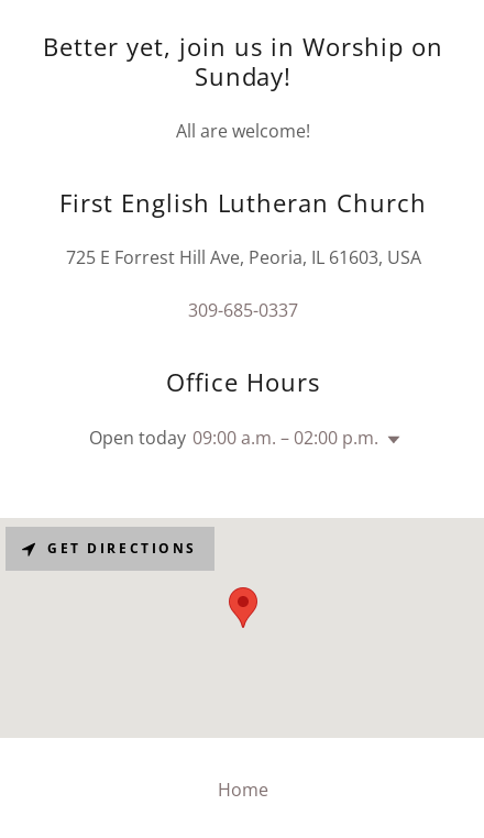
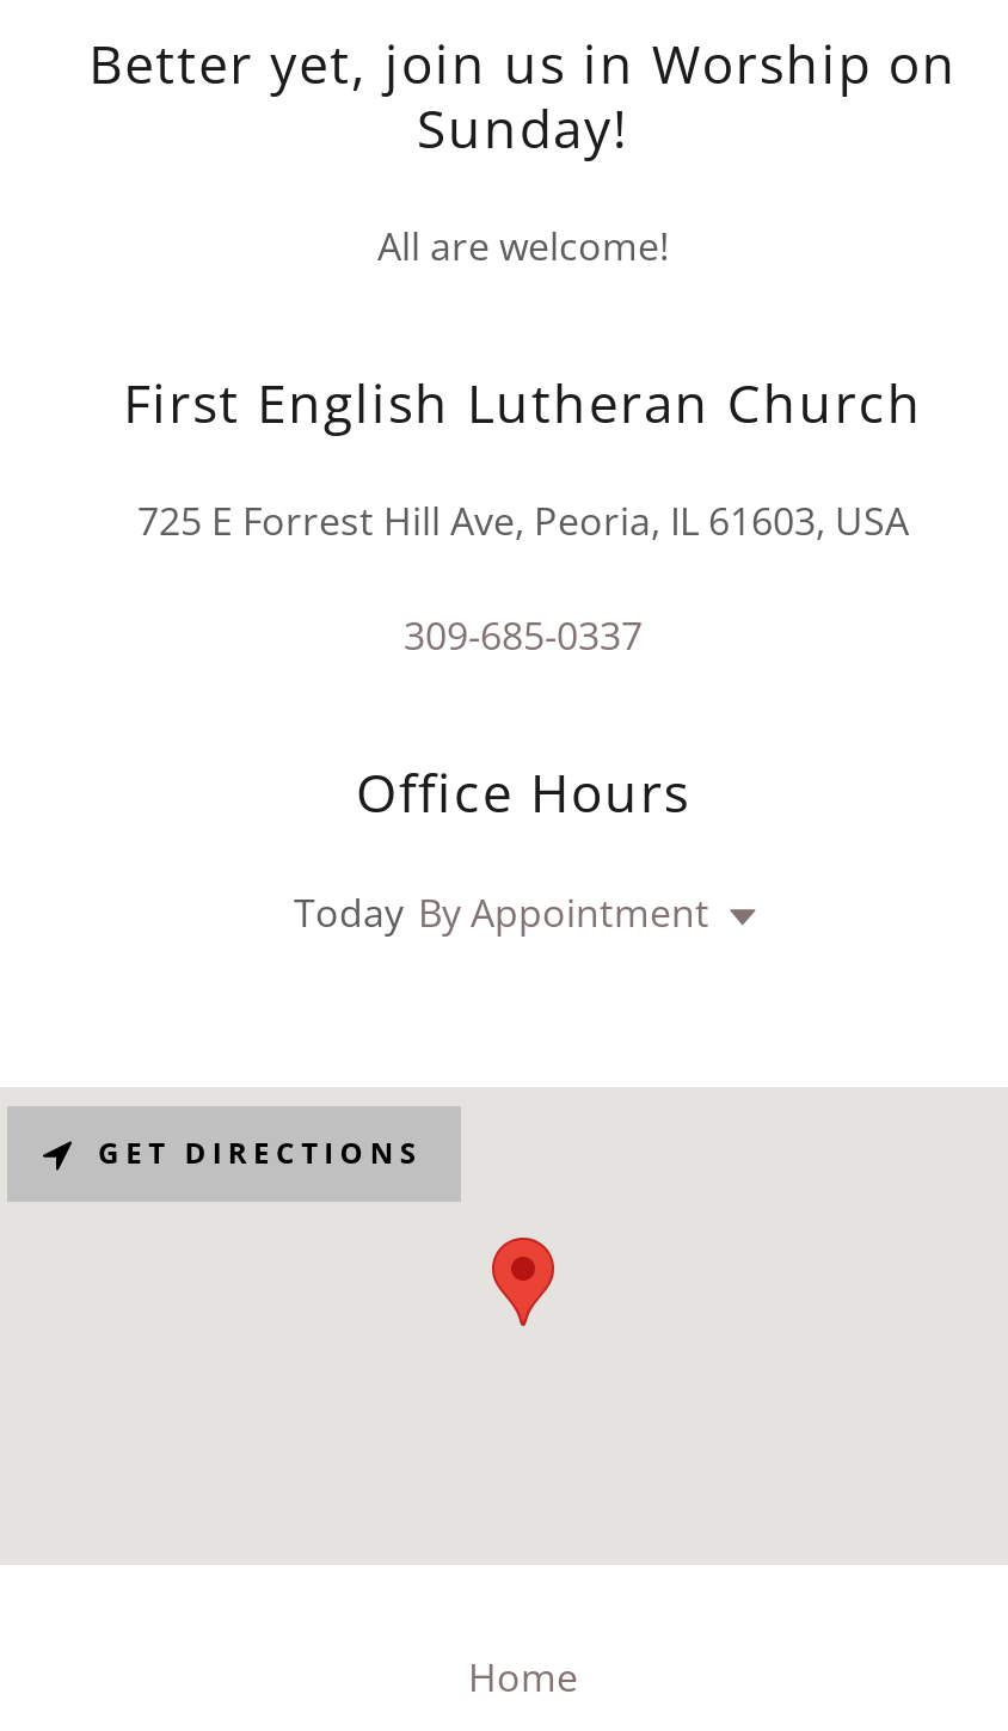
- Open today 09:00 a.m. – 02:00 p.m.
+ Today By Appointment
